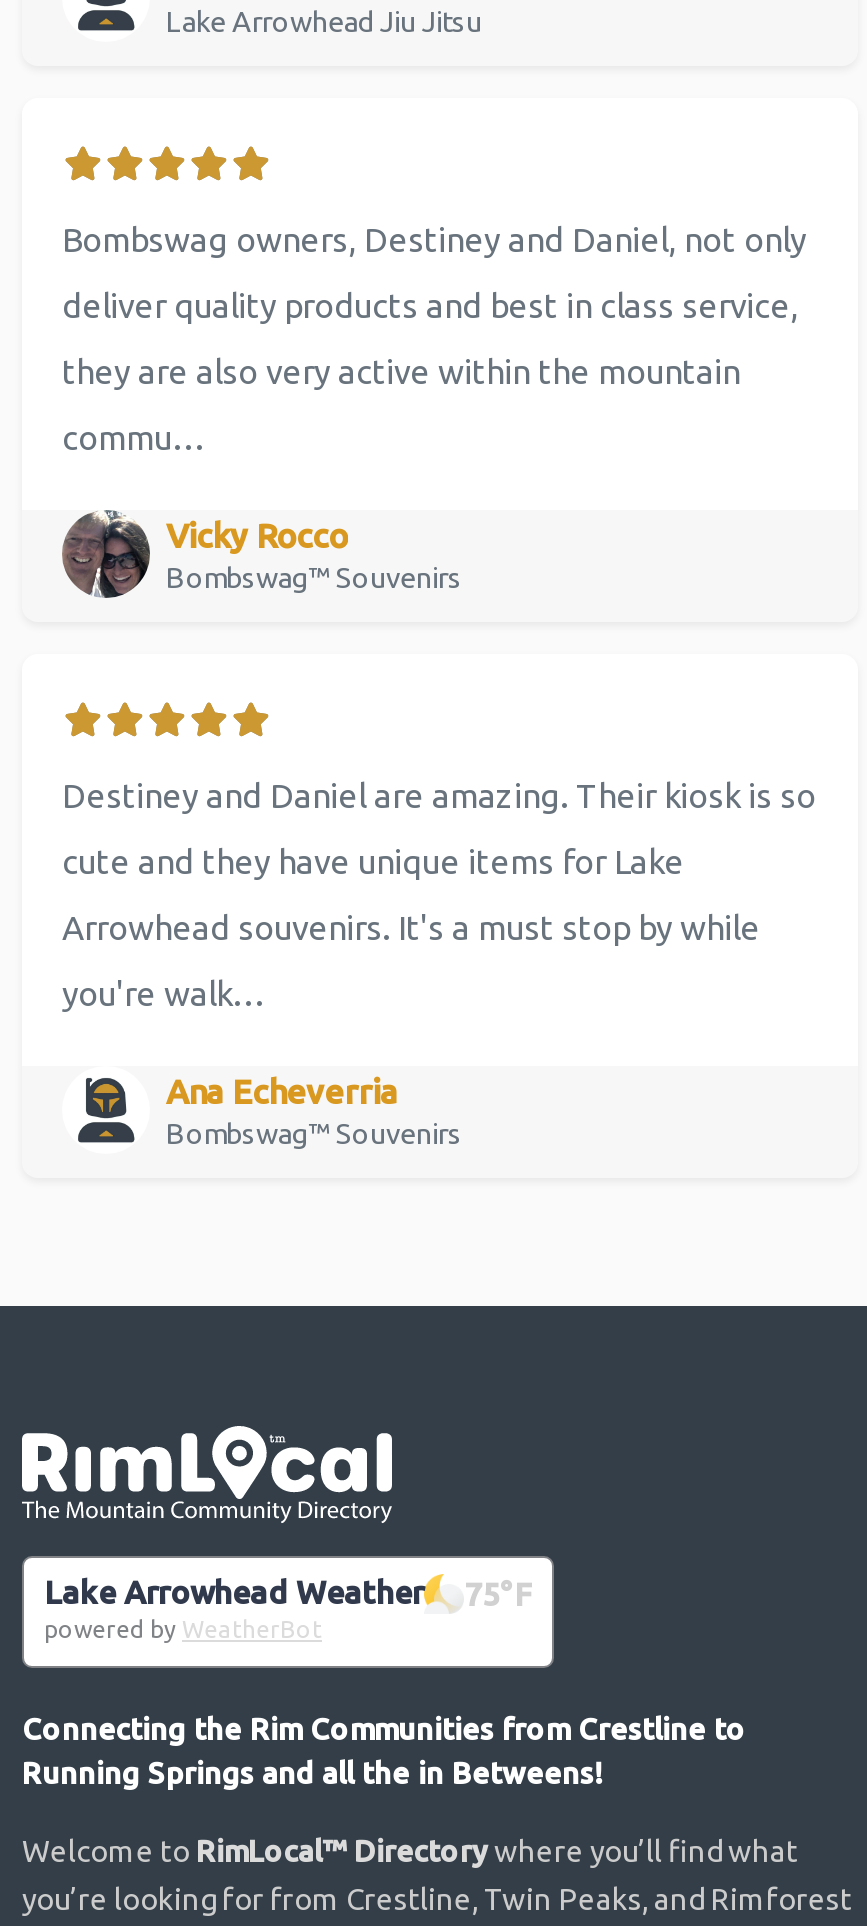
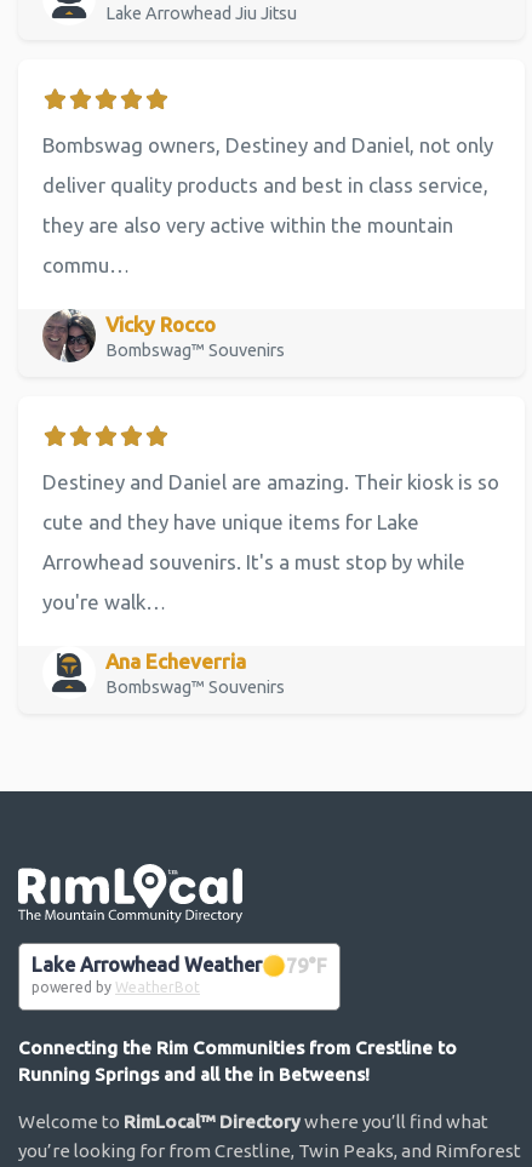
- Lake Arrowhead Weather 75°F
+ Lake Arrowhead Weather 79°F
